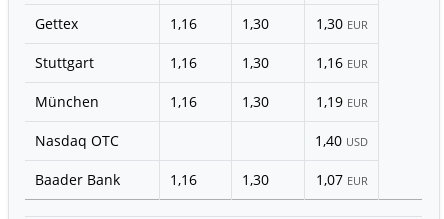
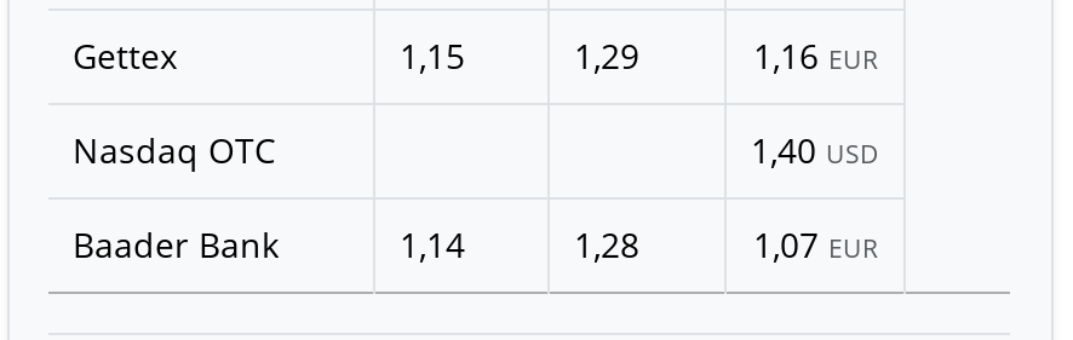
- 1,16
- 1,30
- 1,30 EUR
- Stuttgart
- 1,16
- 1,30
+ 1,15
+ 1,29

- München
- 1,16
- 1,30
- 1,19 EUR

- 1,16
+ 1,14

- 1,30
+ 1,28
